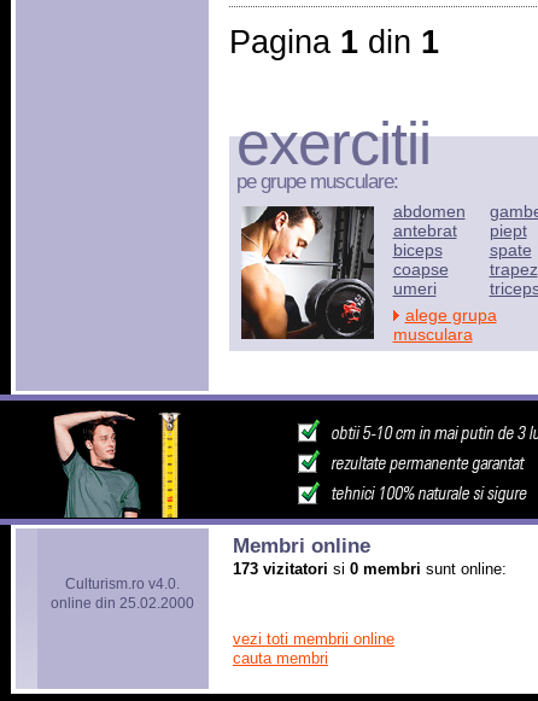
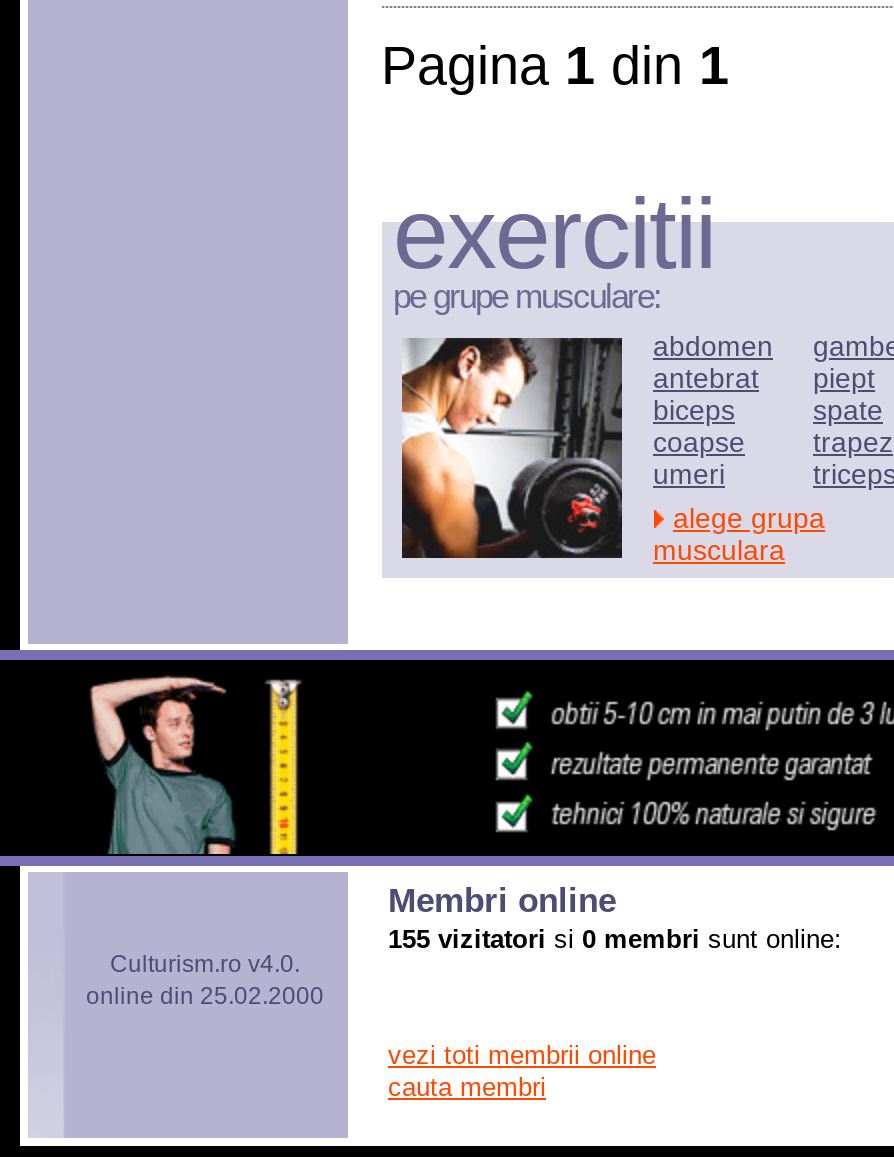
- 173 vizitatori si 0 membri sunt online:
+ 155 vizitatori si 0 membri sunt online:
